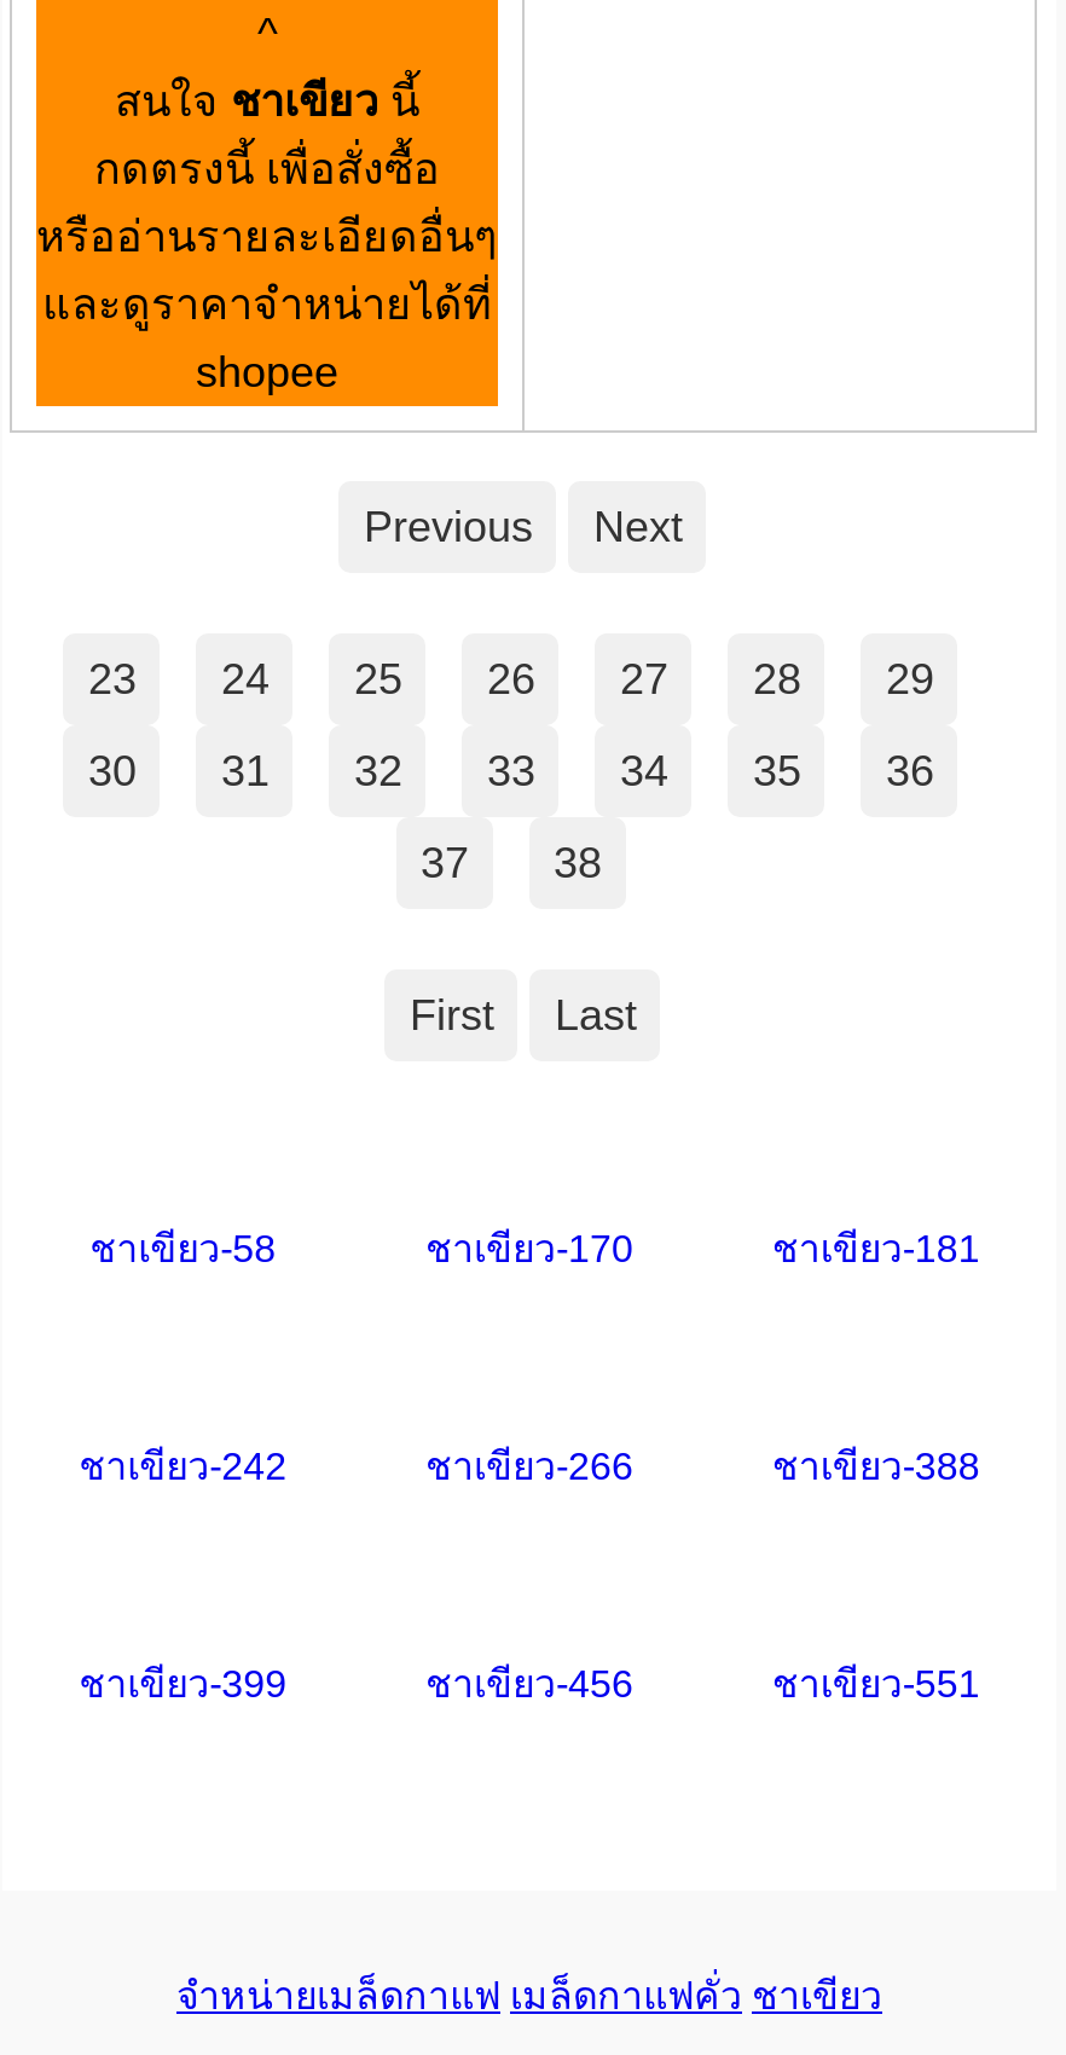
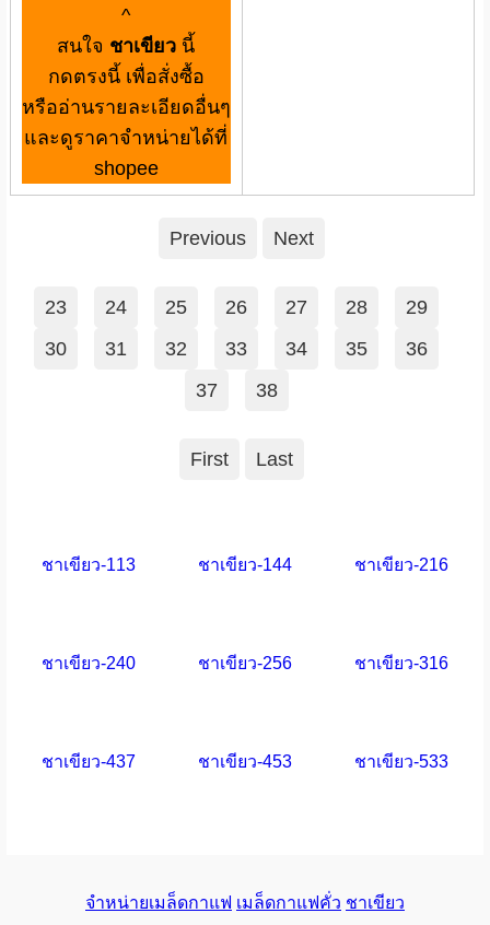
- ชาเขียว-58
+ ชาเขียว-113

- ชาเขียว-170
+ ชาเขียว-144

- ชาเขียว-181
+ ชาเขียว-216

- ชาเขียว-242
+ ชาเขียว-240

- ชาเขียว-266
+ ชาเขียว-256

- ชาเขียว-388
+ ชาเขียว-316

- ชาเขียว-399
+ ชาเขียว-437

- ชาเขียว-456
+ ชาเขียว-453

- ชาเขียว-551
+ ชาเขียว-533
